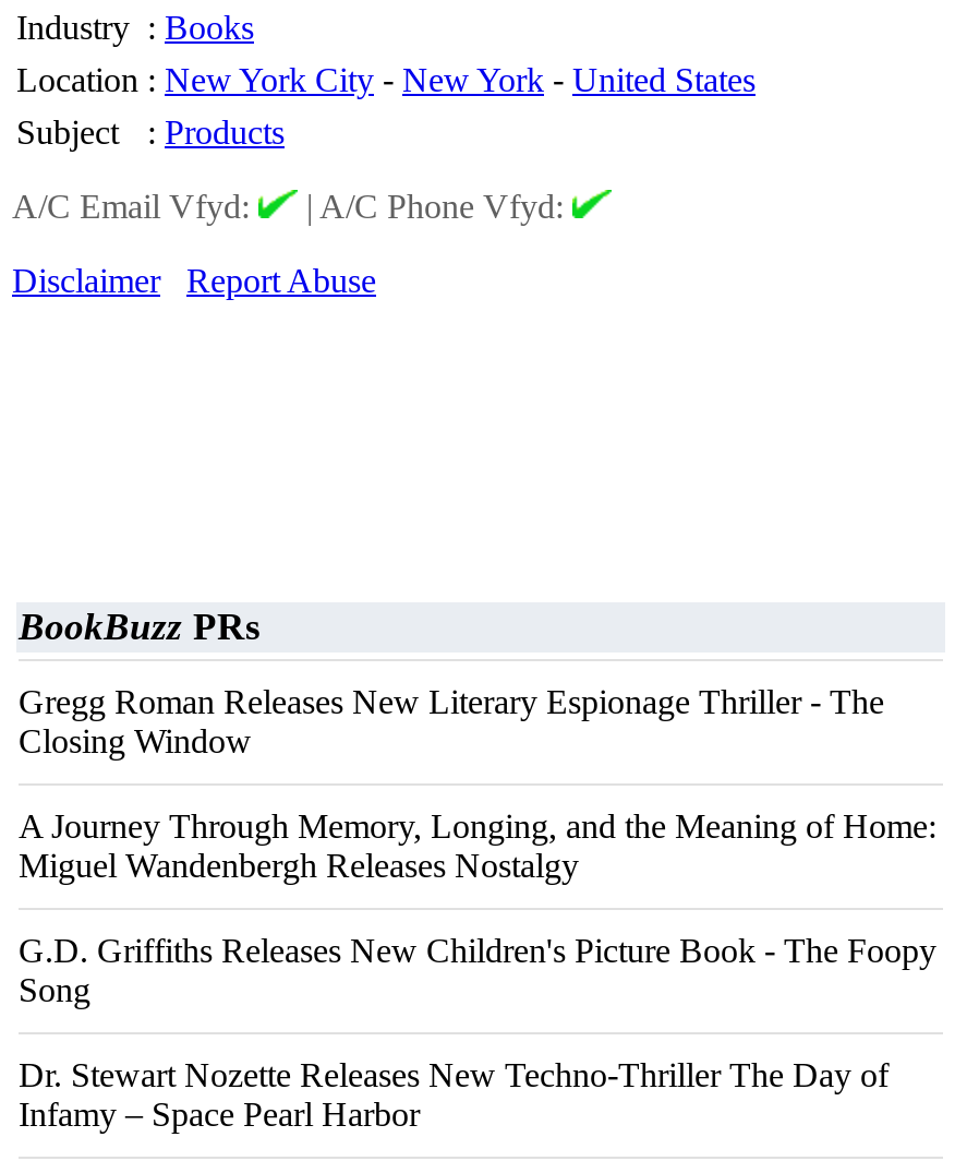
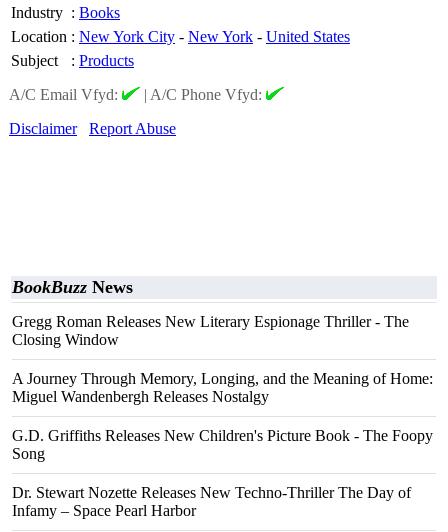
- BookBuzz PRs
+ BookBuzz News
